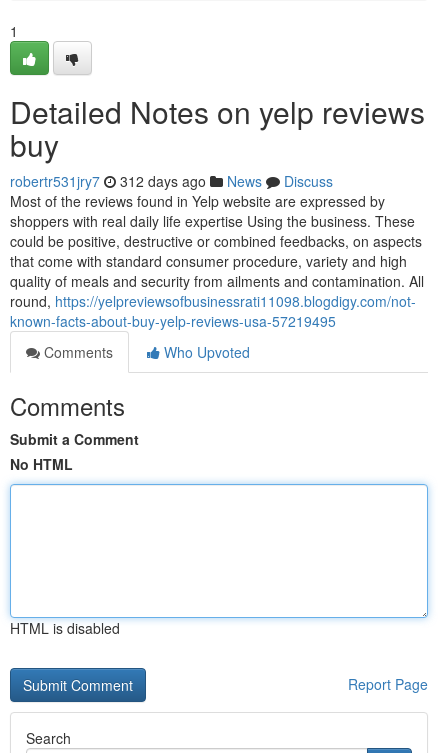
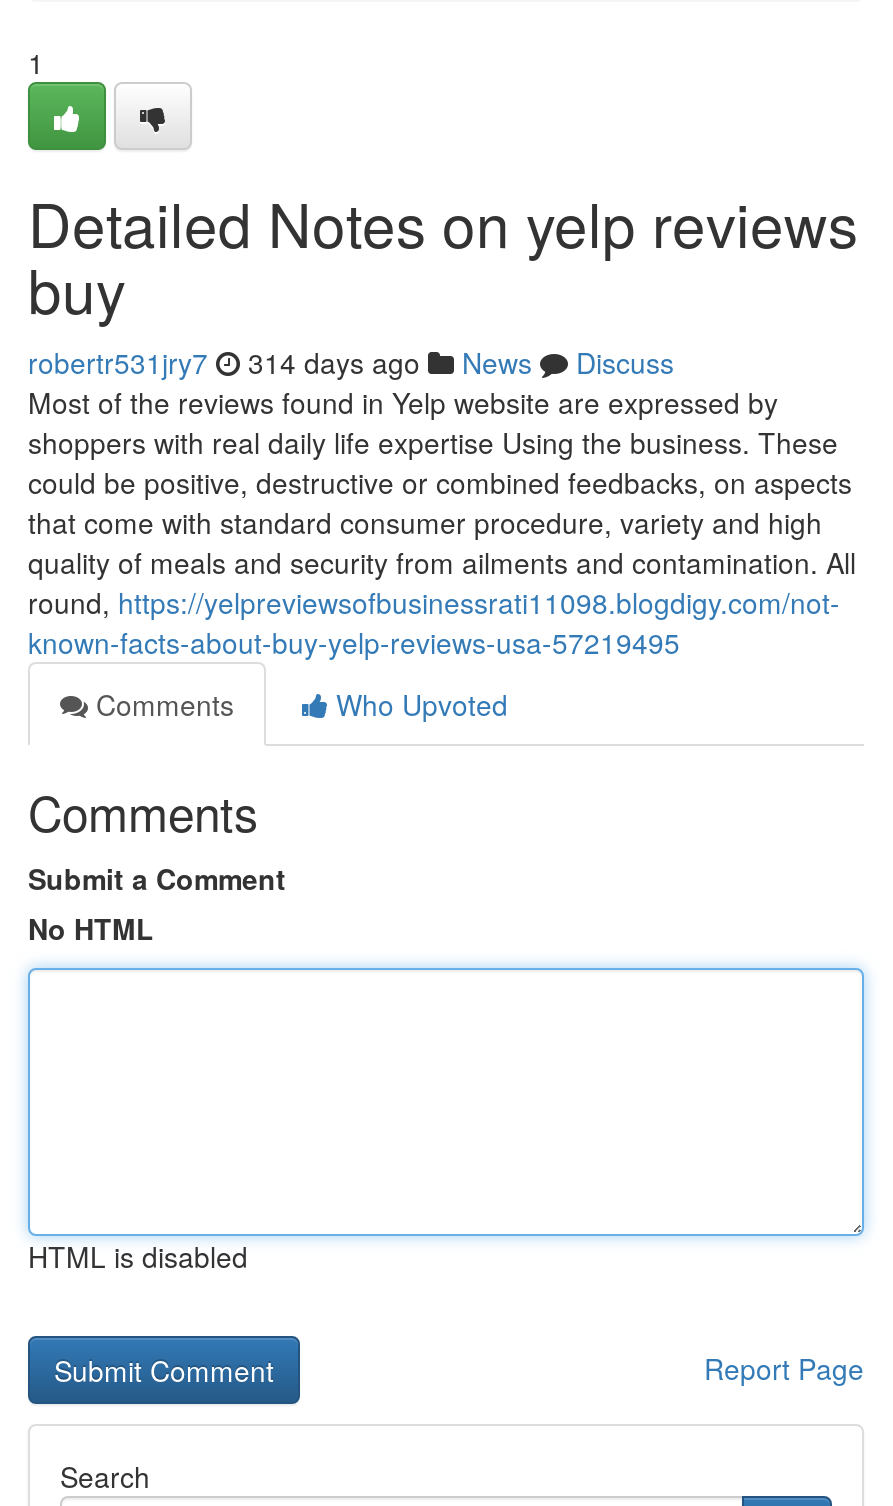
- robertr531jry7 312 days ago News Discuss
+ robertr531jry7 314 days ago News Discuss
